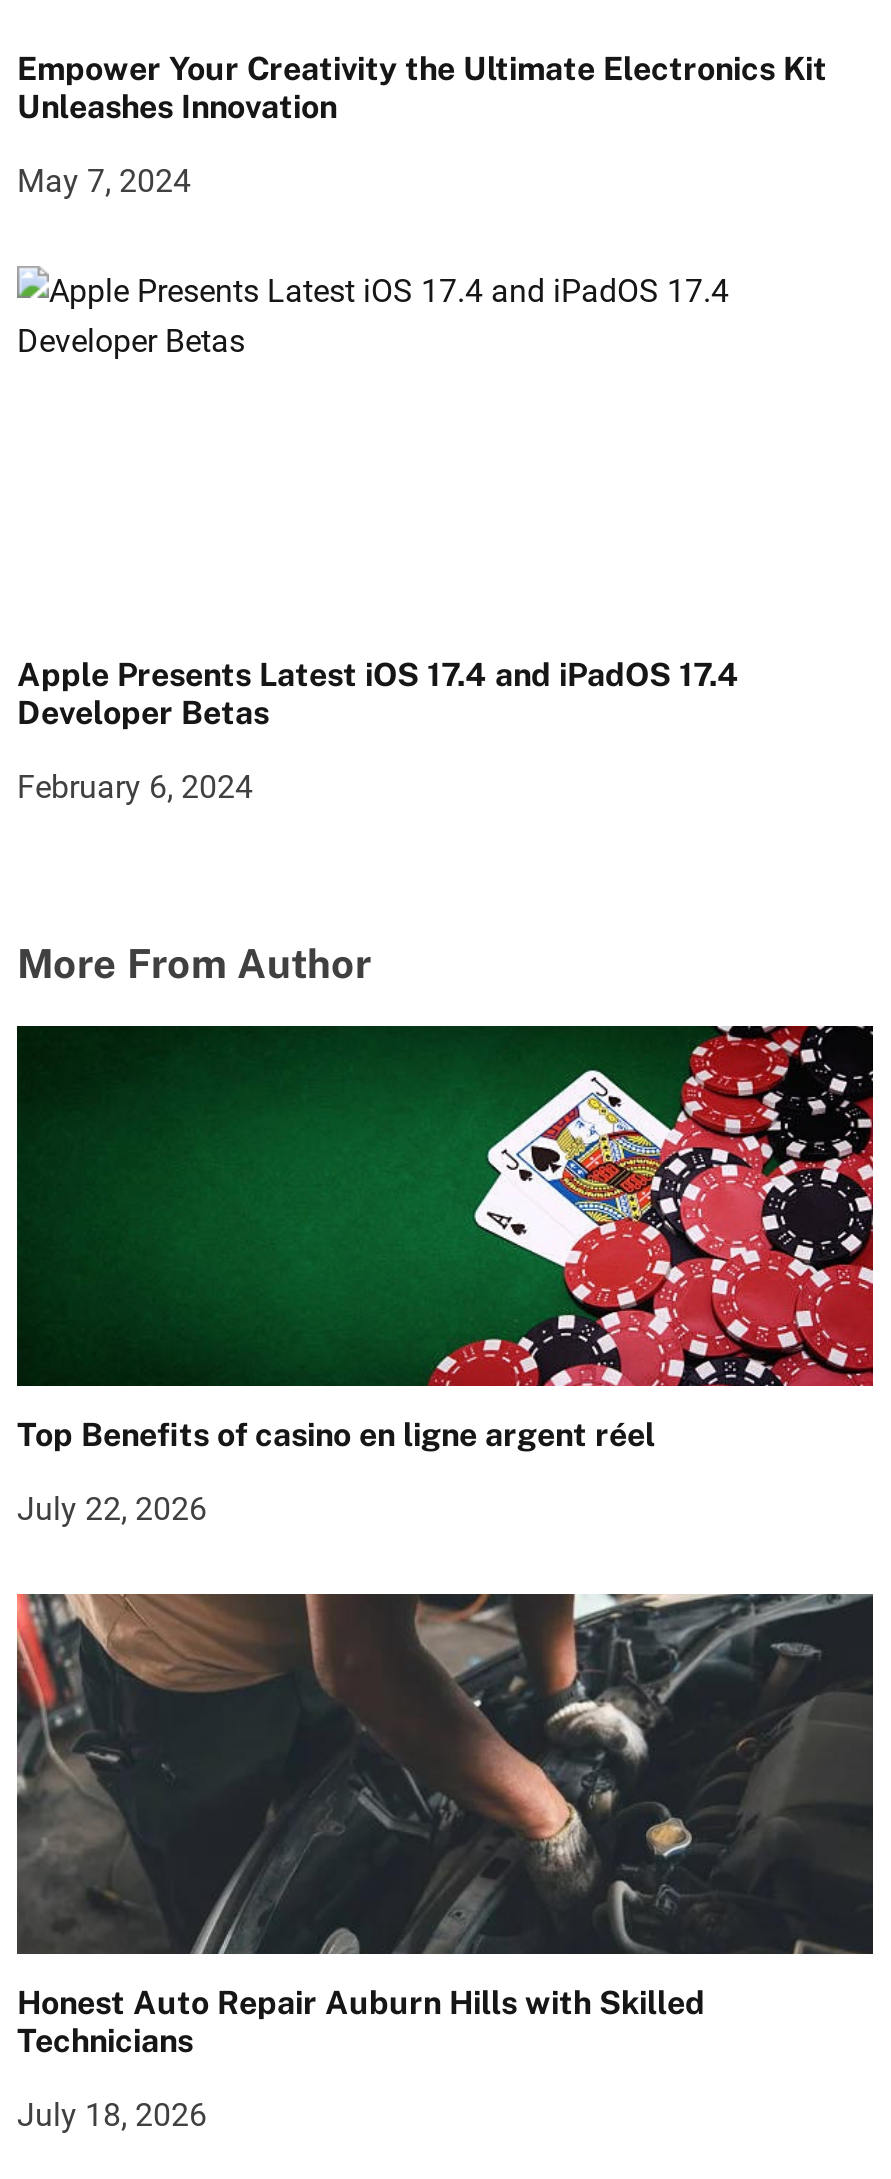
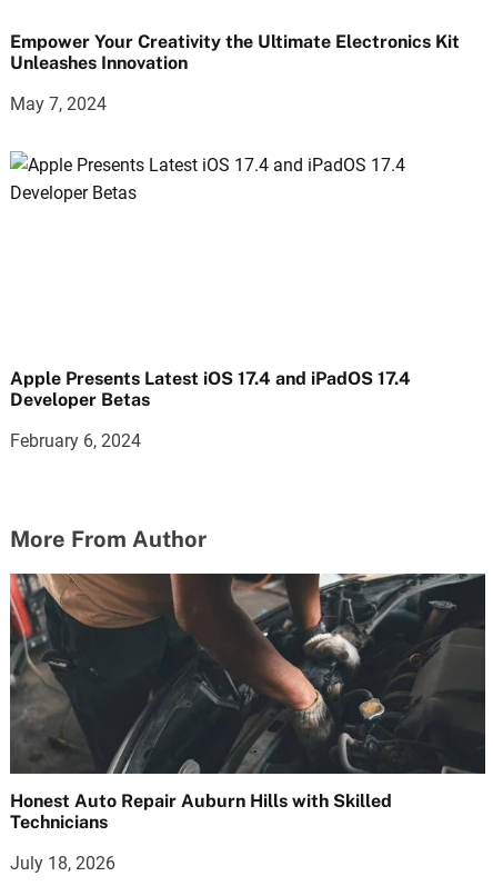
- [image]
- Top Benefits of casino en ligne argent réel
- July 22, 2026
